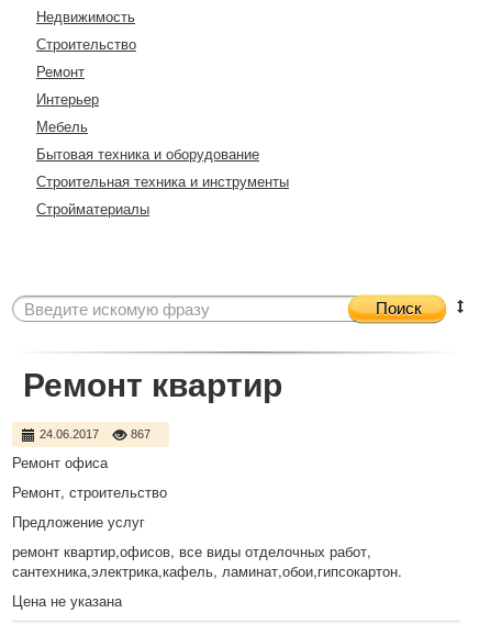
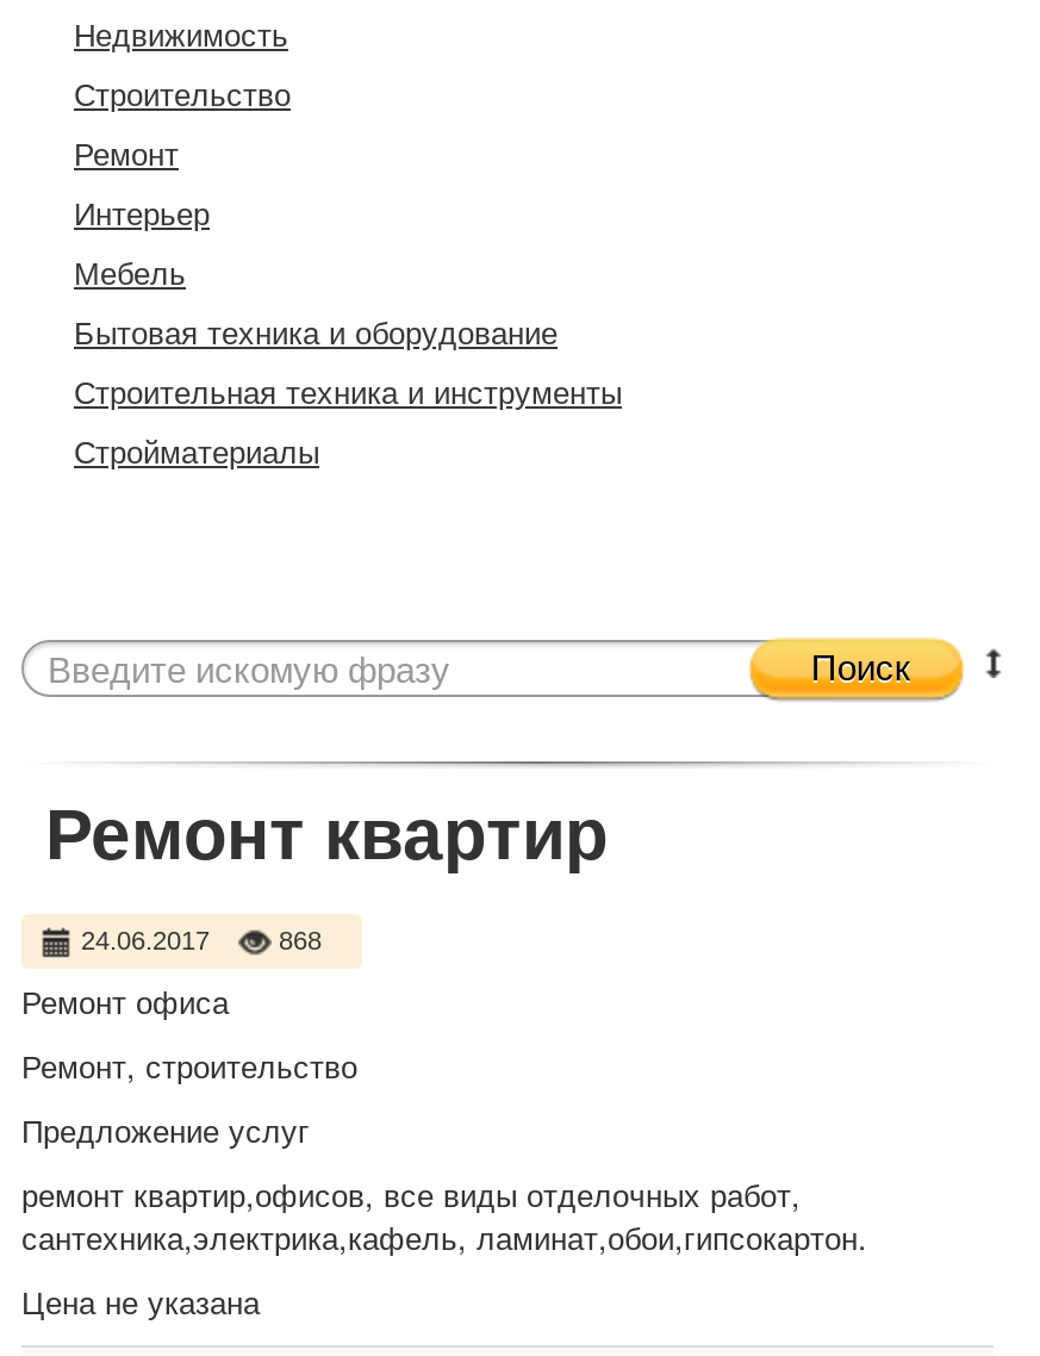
- 867
+ 868
